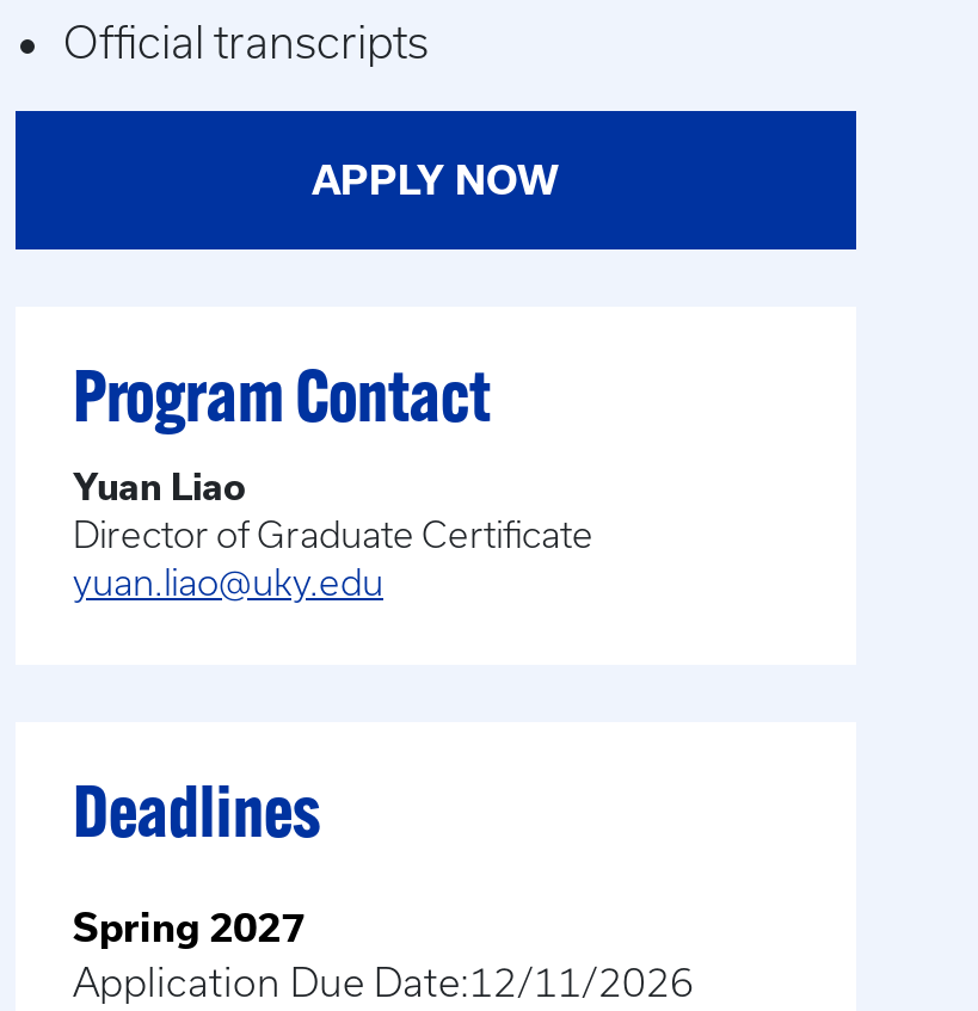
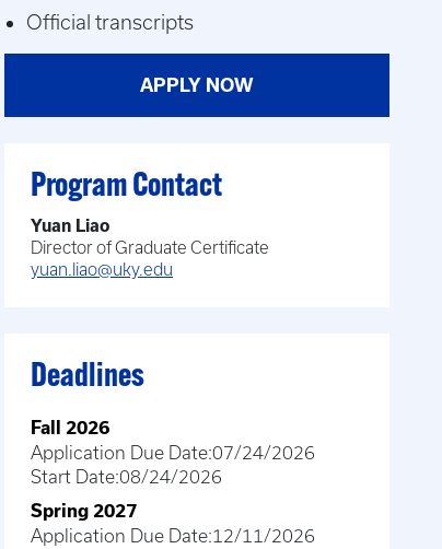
+ Fall 2026
+ Application Due Date:07/24/2026
+ Start Date:08/24/2026
